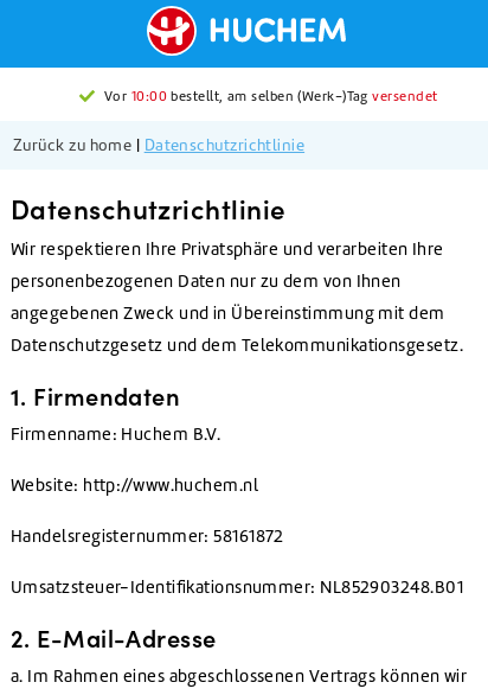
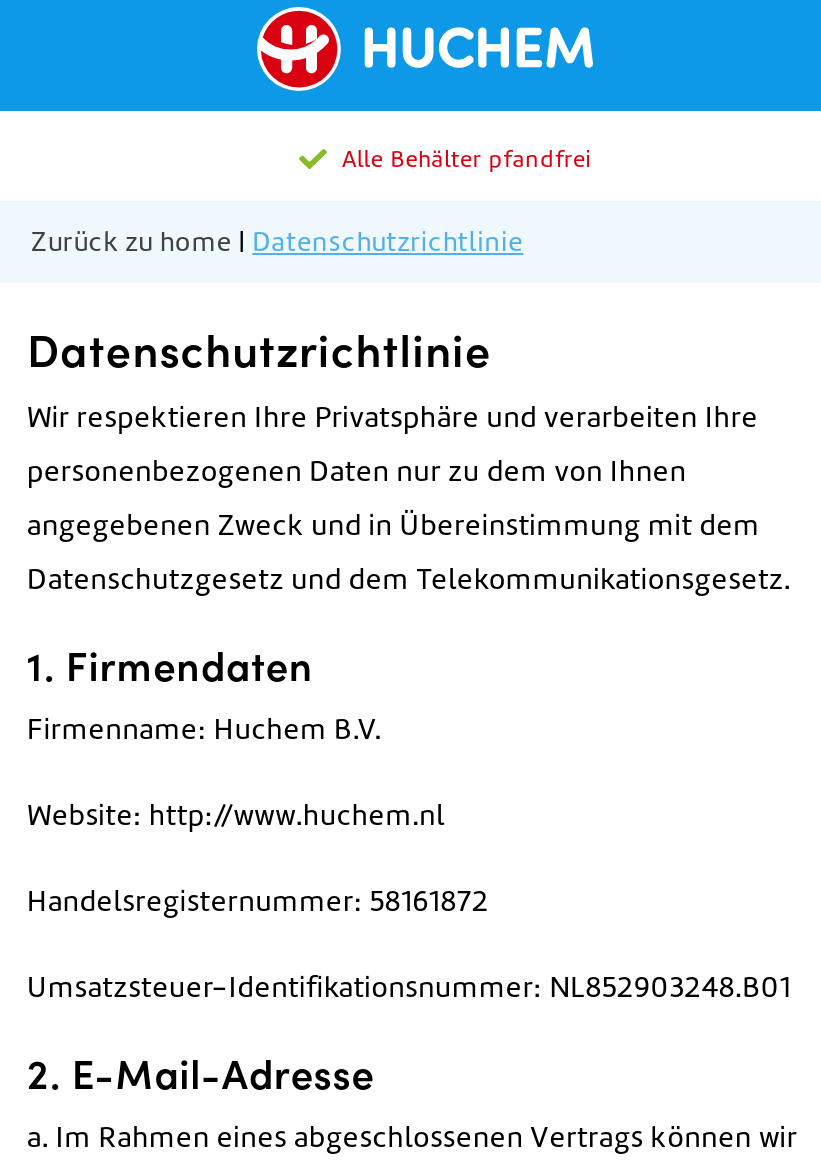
- Vor 10:00 bestellt, am selben (Werk-)Tag versendet
+ Alle Behälter pfandfrei
